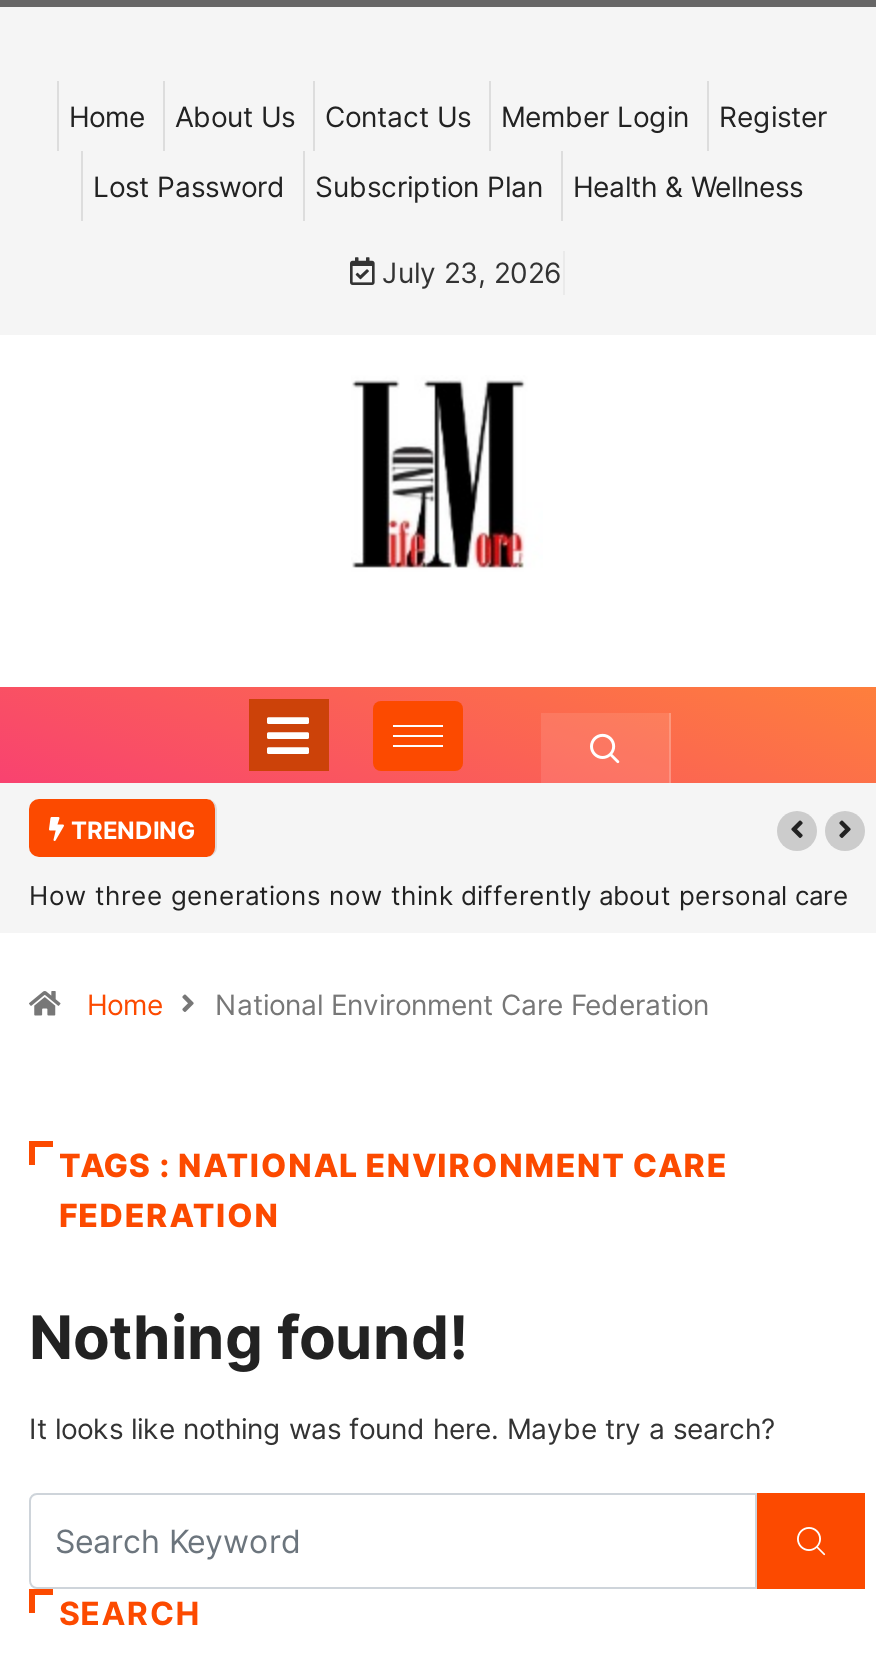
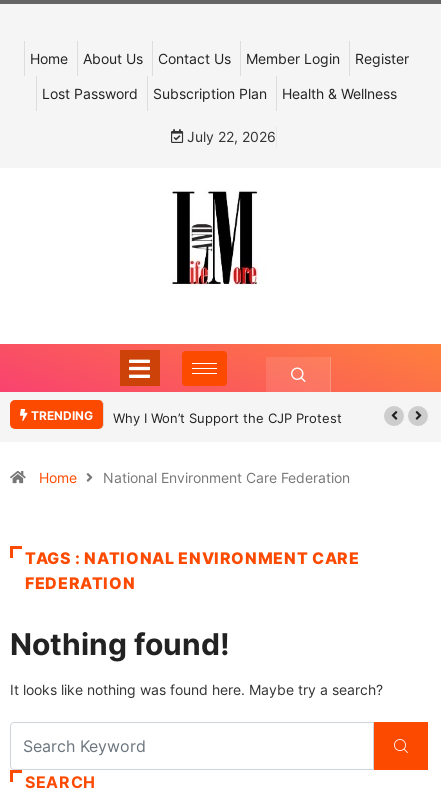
- July 23, 2026
+ July 22, 2026

- How three generations now think differently about personal care
+ Why I Won’t Support the CJP Protest
